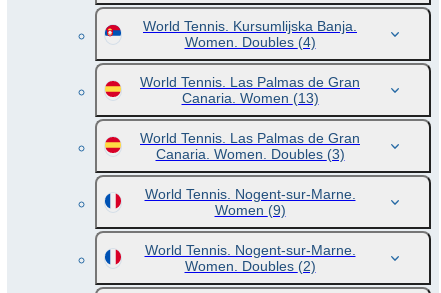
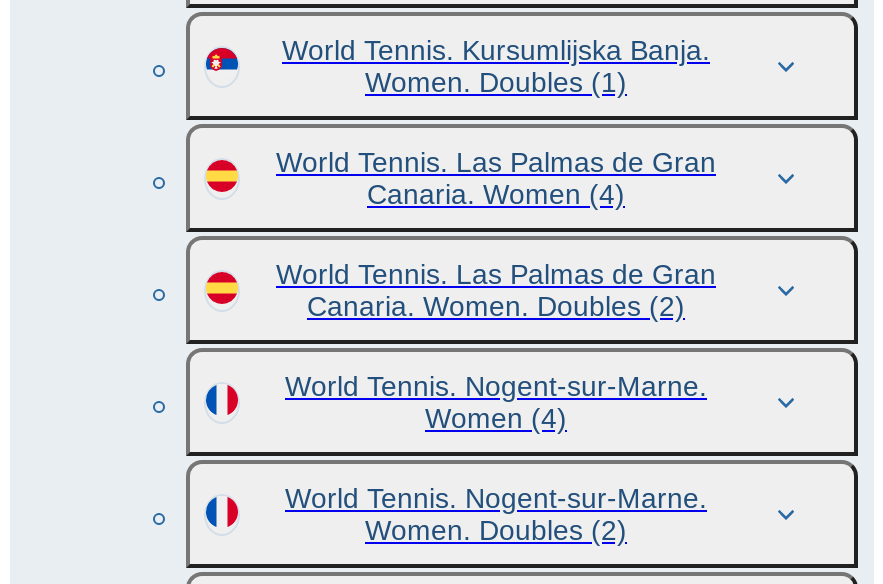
- Women. Doubles (4)
+ Women. Doubles (1)

- Canaria. Women (13)
+ Canaria. Women (4)

- Canaria. Women. Doubles (3)
+ Canaria. Women. Doubles (2)

- Women (9)
+ Women (4)
